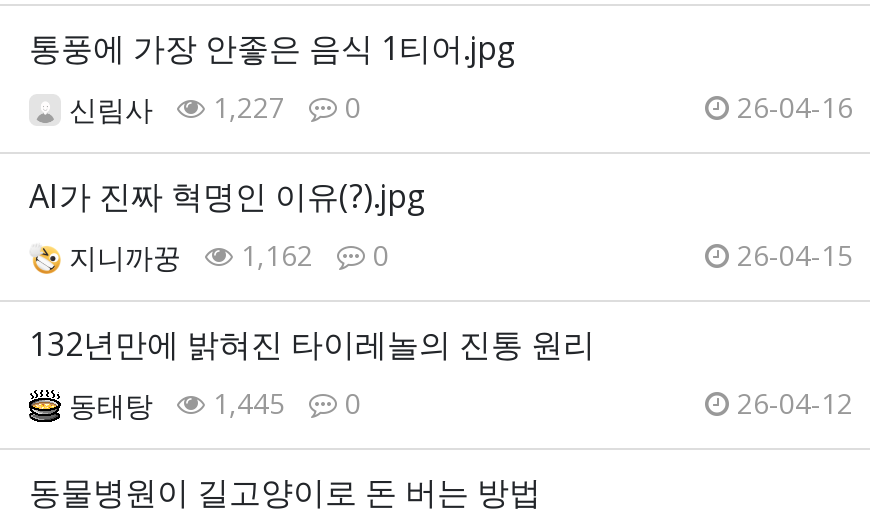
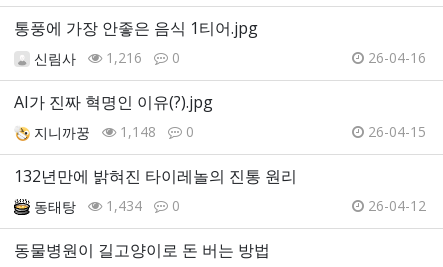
- 신림사 1,227 0
+ 신림사 1,216 0

- 1,162
+ 1,148

- 동태탕 1,445 0
+ 동태탕 1,434 0
